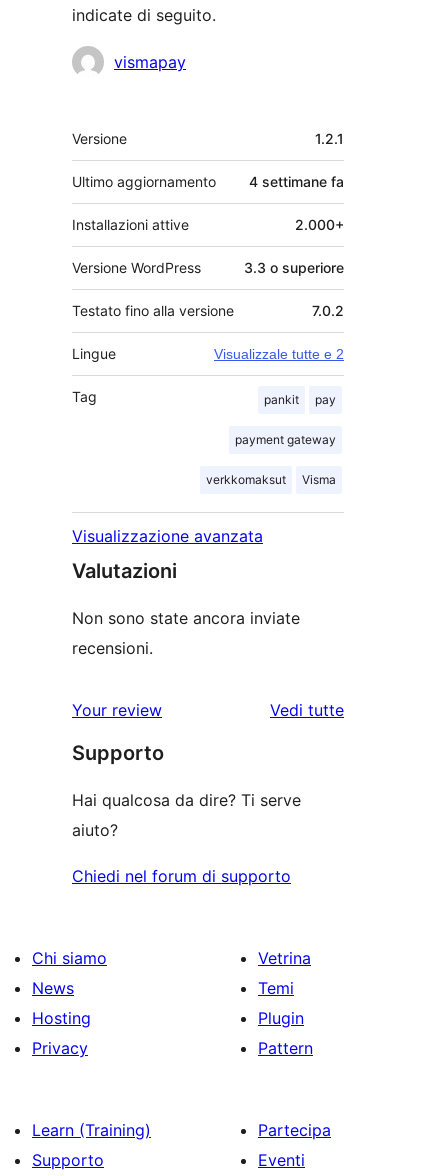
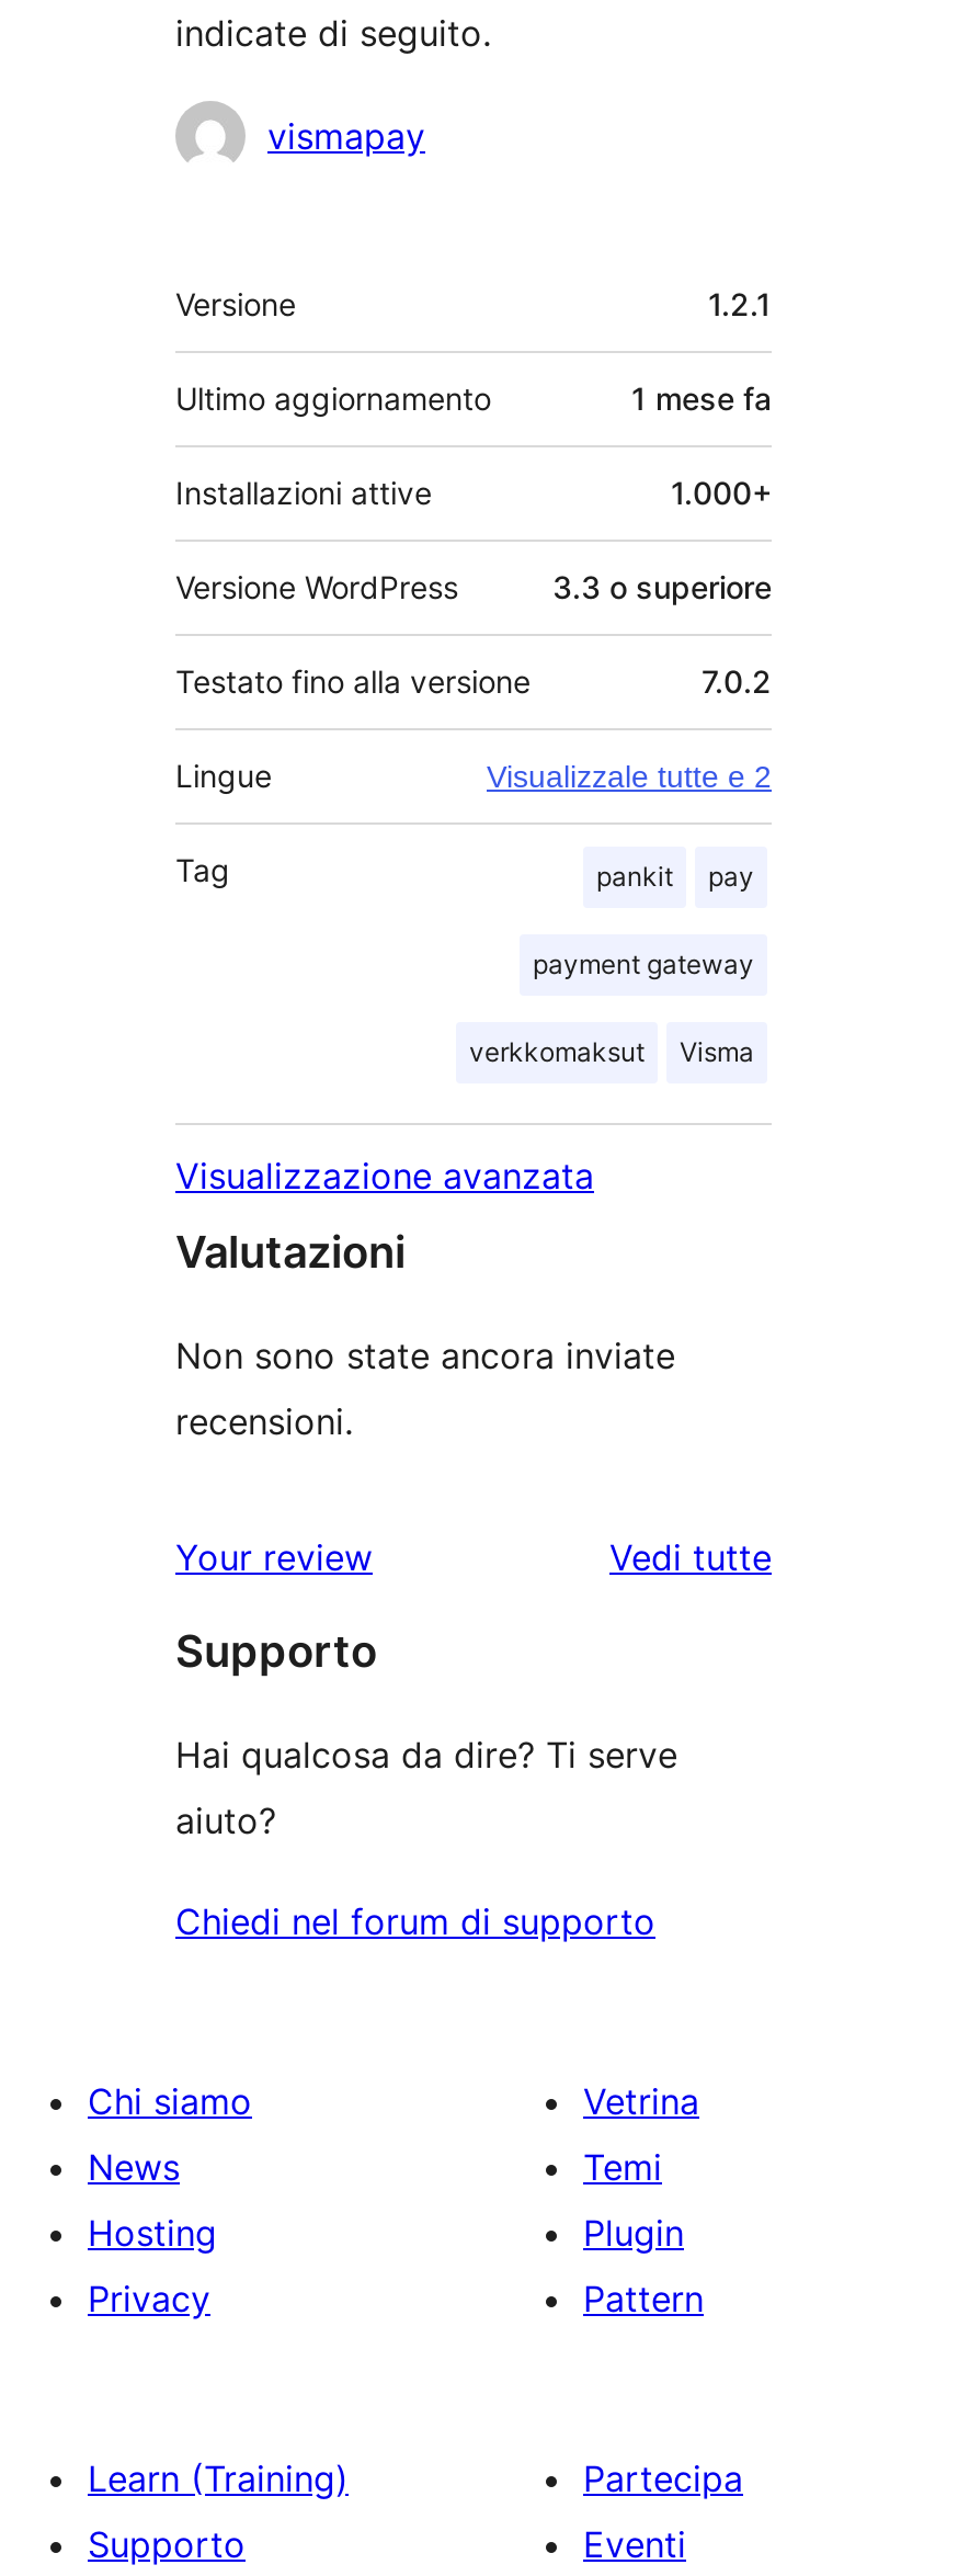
- 4 settimane fa
+ 1 mese fa

- 2.000+
+ 1.000+
